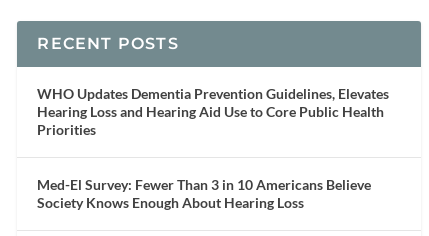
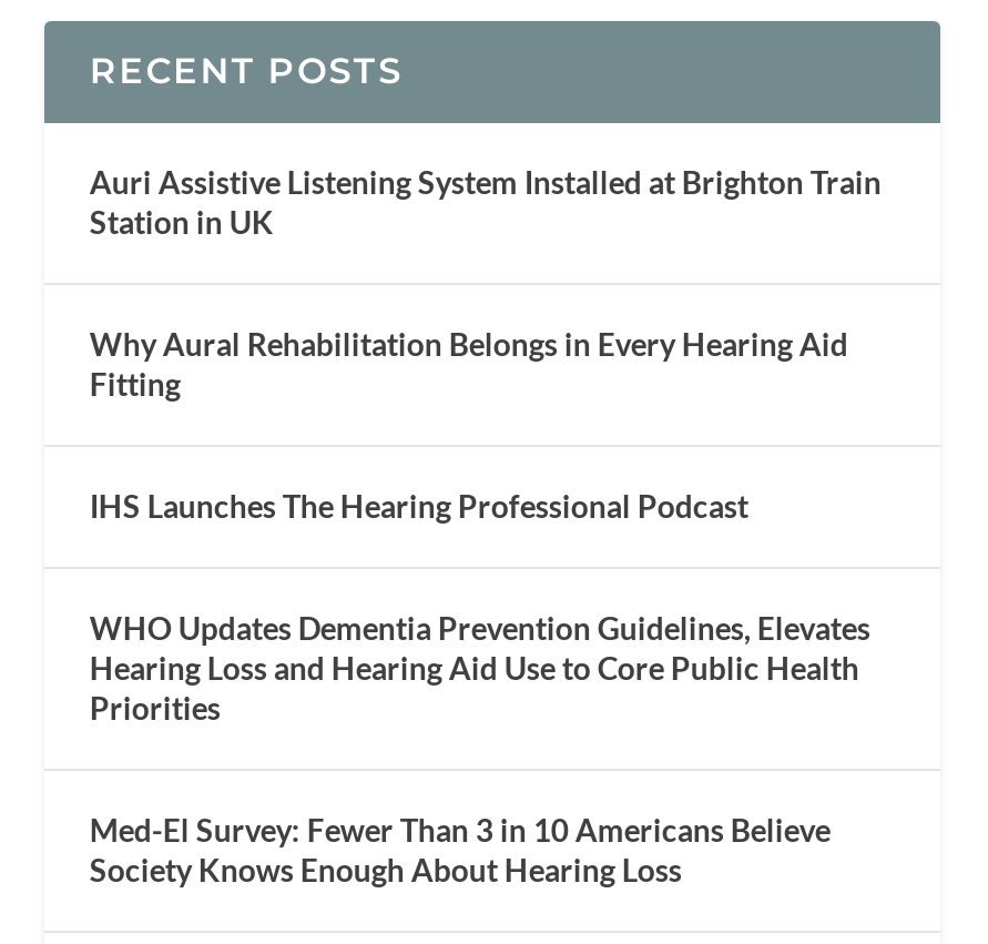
+ Auri Assistive Listening System Installed at Brighton Train
+ Station in UK
+ Why Aural Rehabilitation Belongs in Every Hearing Aid
+ Fitting
+ IHS Launches The Hearing Professional Podcast
